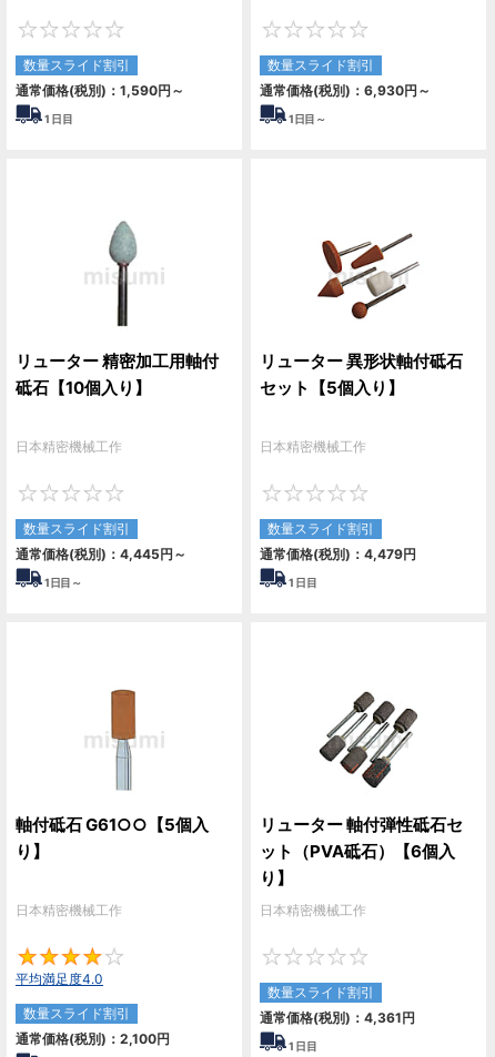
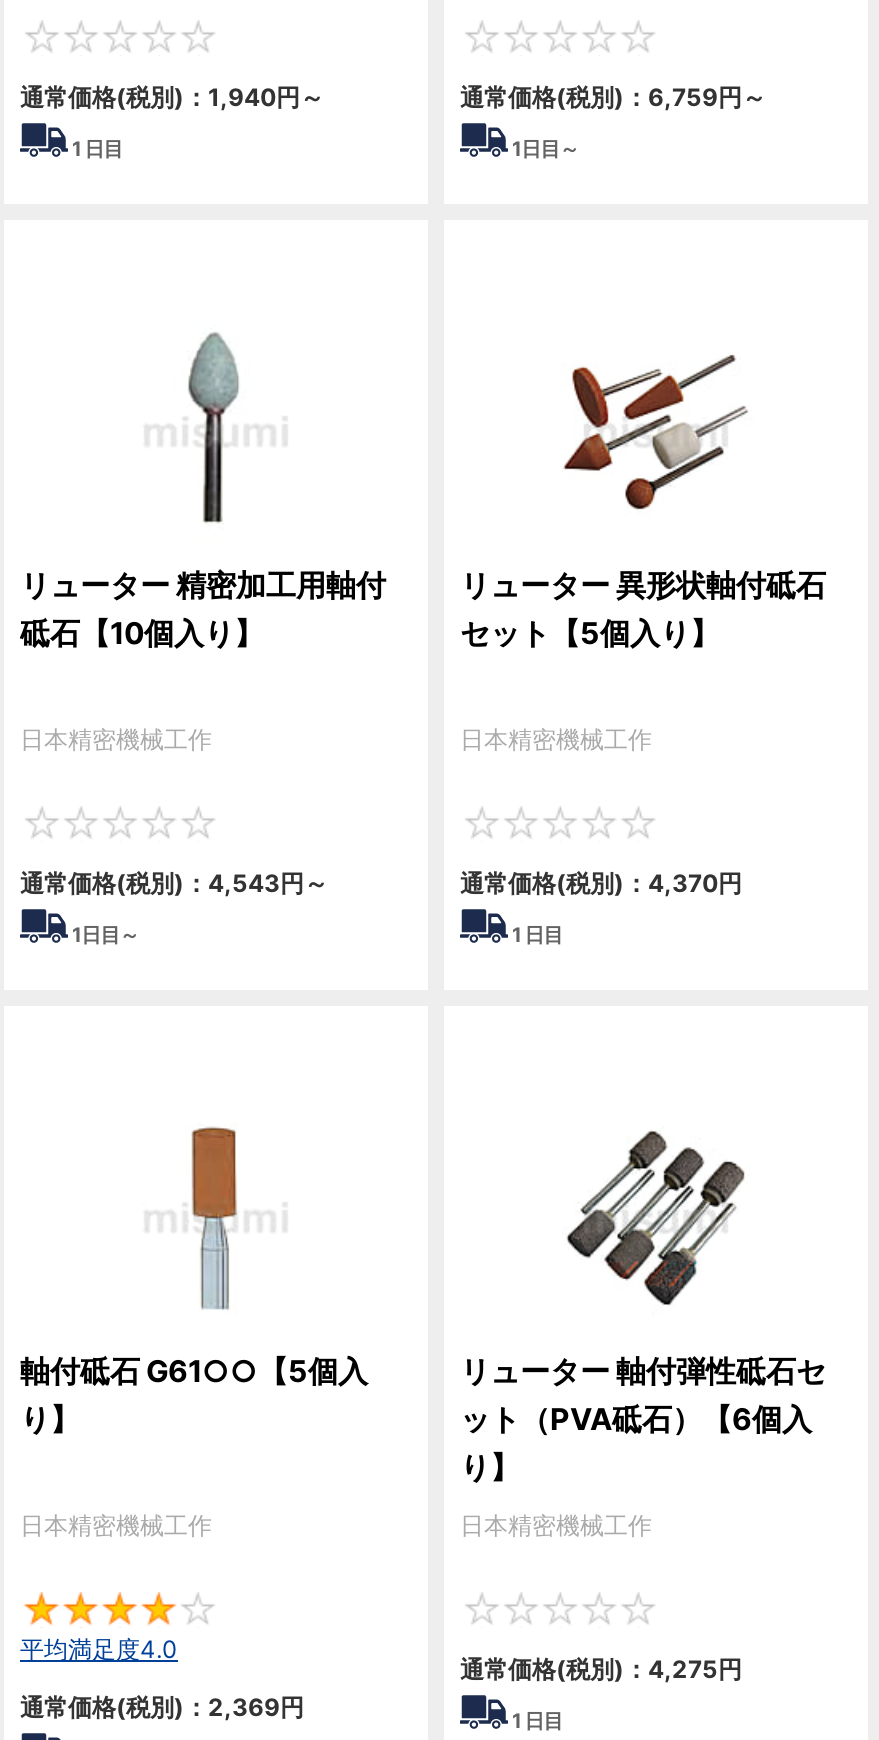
- 数量スライド割引
- 通常価格(税別)：1,590円～
+ 通常価格(税別)：1,940円～

- 数量スライド割引
- 通常価格(税別)：6,930円～
+ 通常価格(税別)：6,759円～

- 数量スライド割引
- 通常価格(税別)：4,445円～
+ 通常価格(税別)：4,543円～

- 数量スライド割引
- 通常価格(税別)：4,479円
+ 通常価格(税別)：4,370円

- 数量スライド割引
- 通常価格(税別)：4,361円
+ 通常価格(税別)：4,275円

- 数量スライド割引
- 通常価格(税別)：2,100円
+ 通常価格(税別)：2,369円
